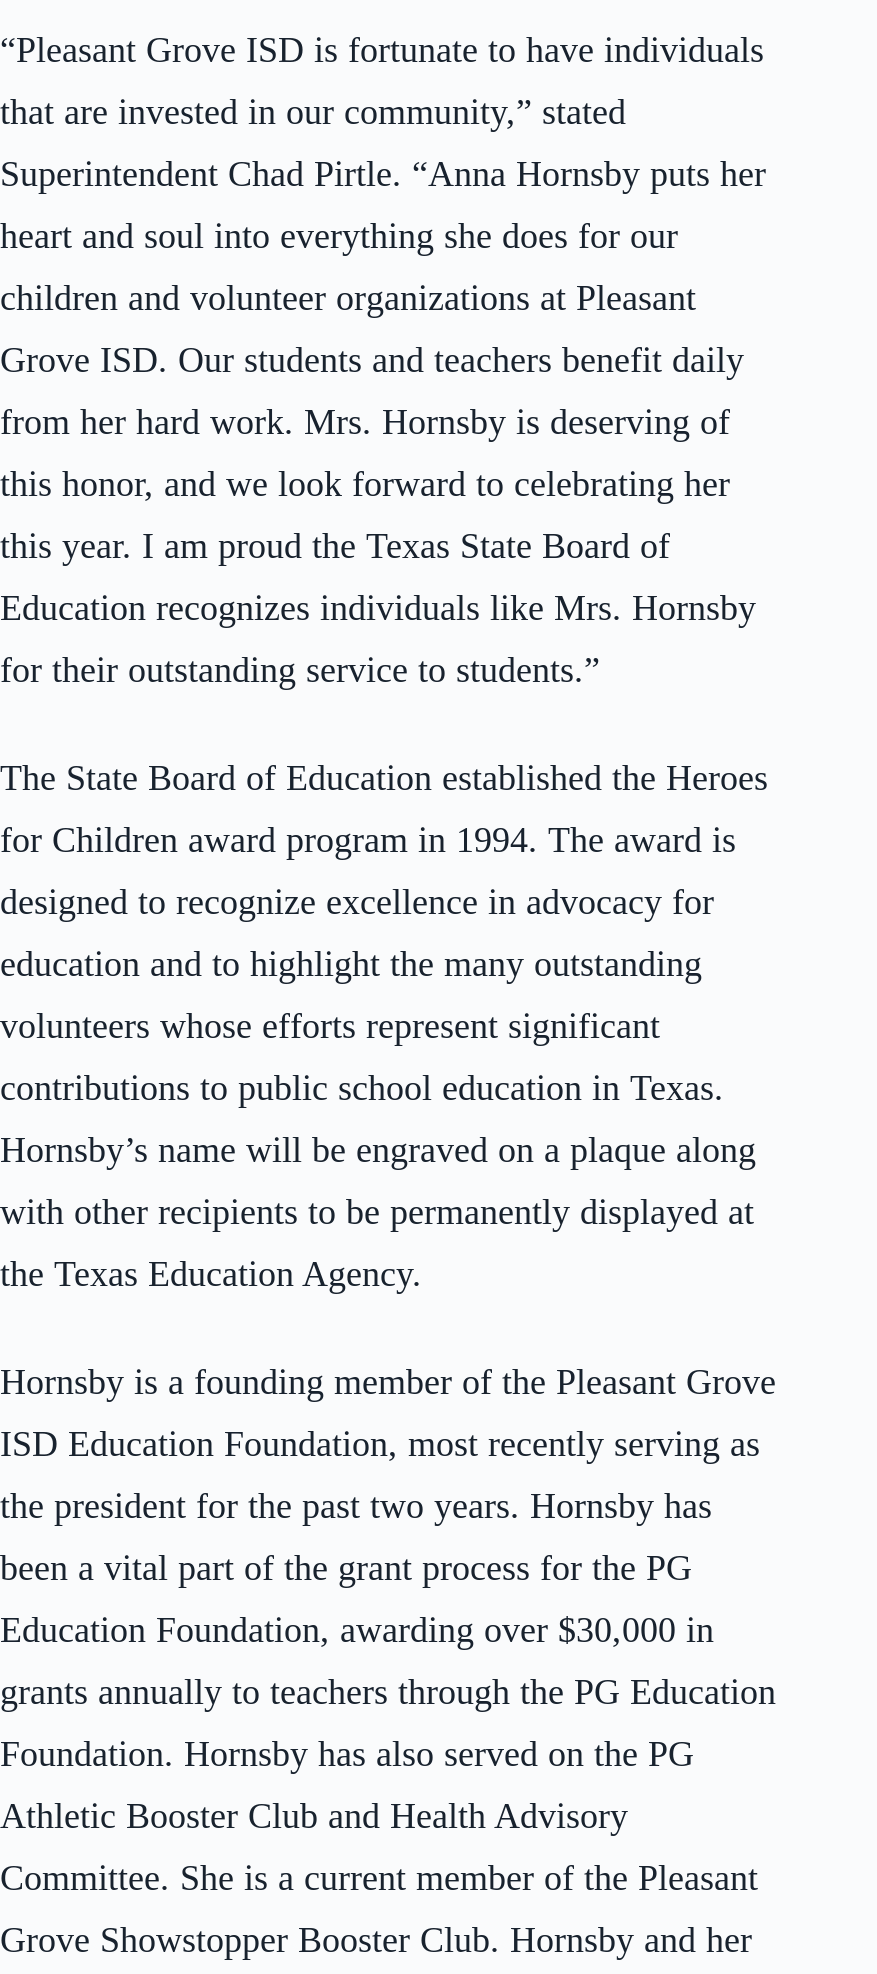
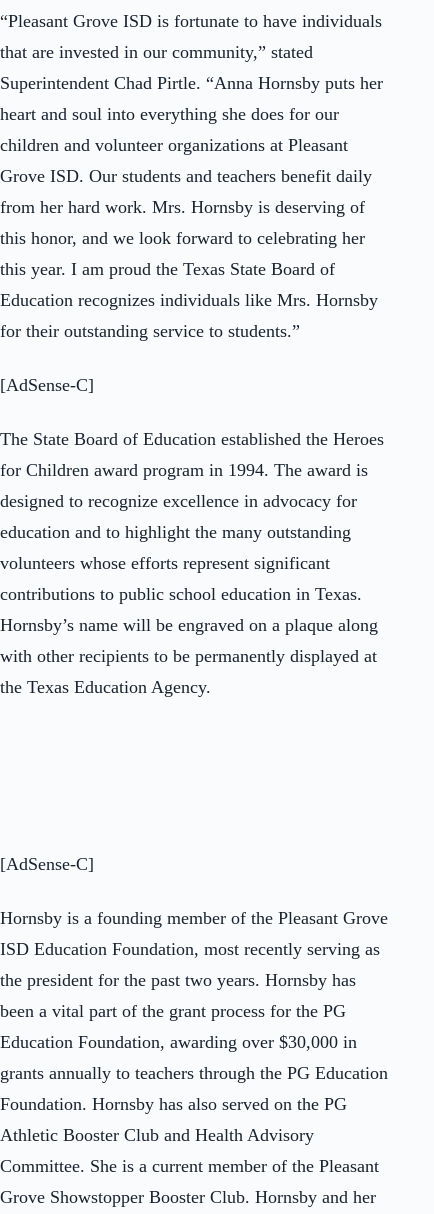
+ [AdSense-C]

+ [AdSense-C]
